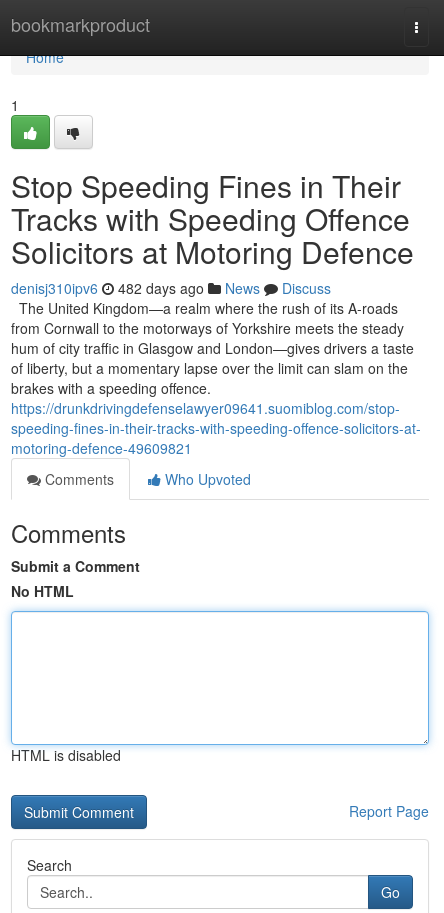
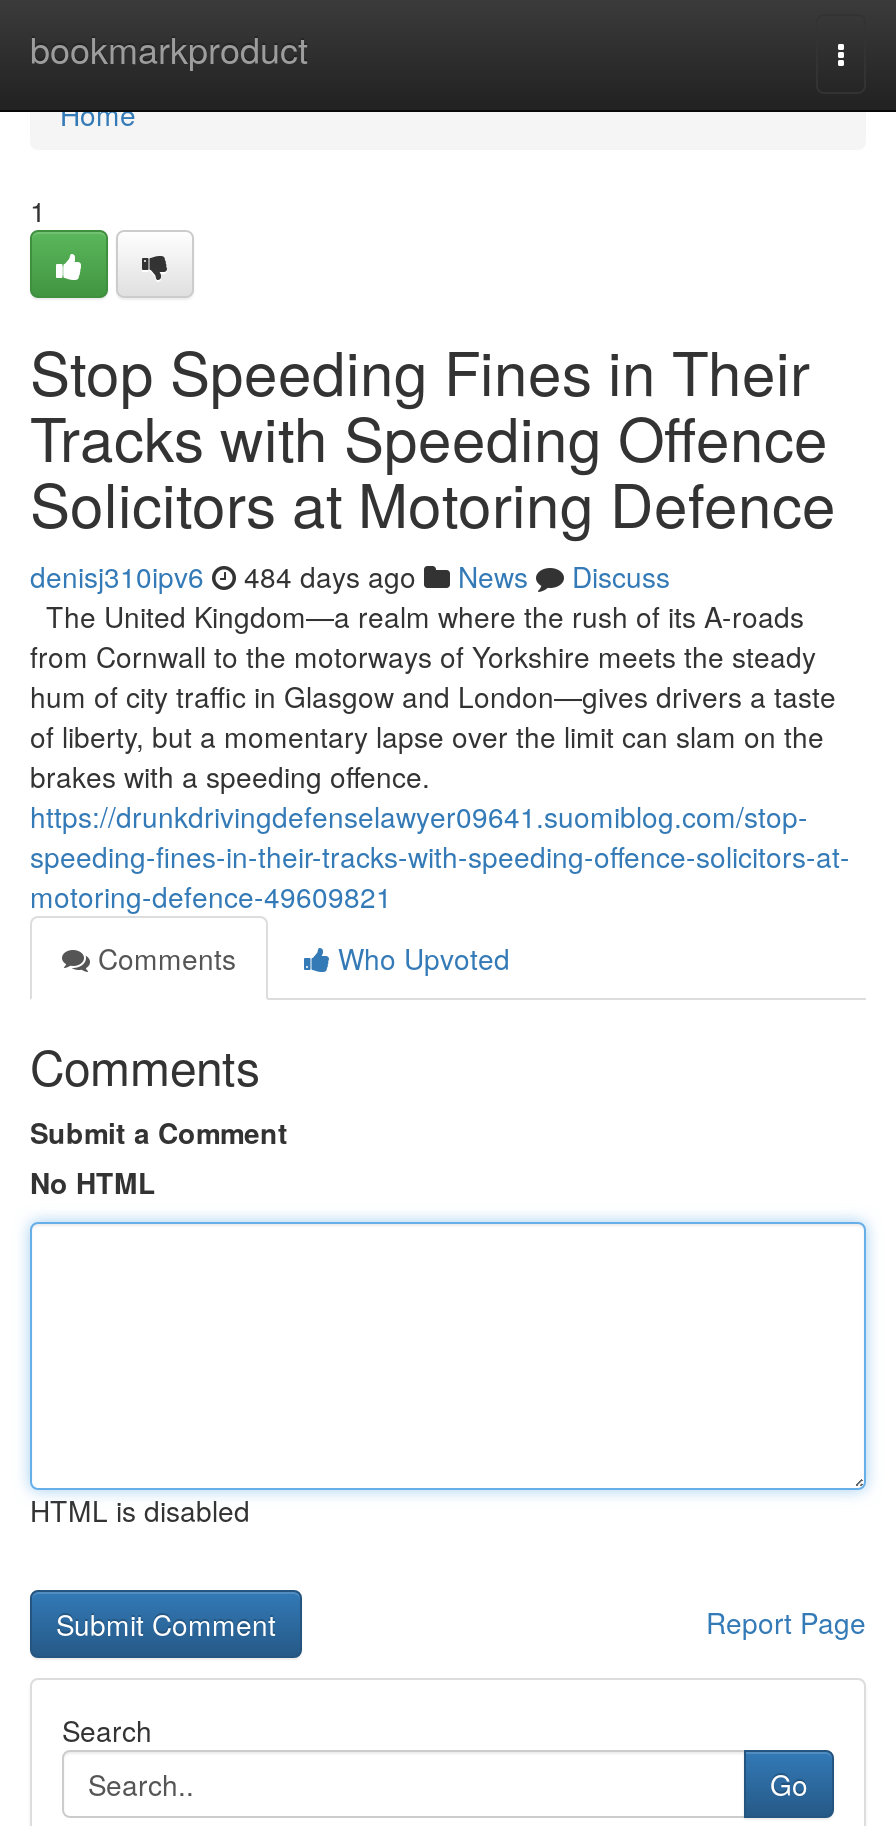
- denisj310ipv6 482 days ago News Discuss
+ denisj310ipv6 484 days ago News Discuss
